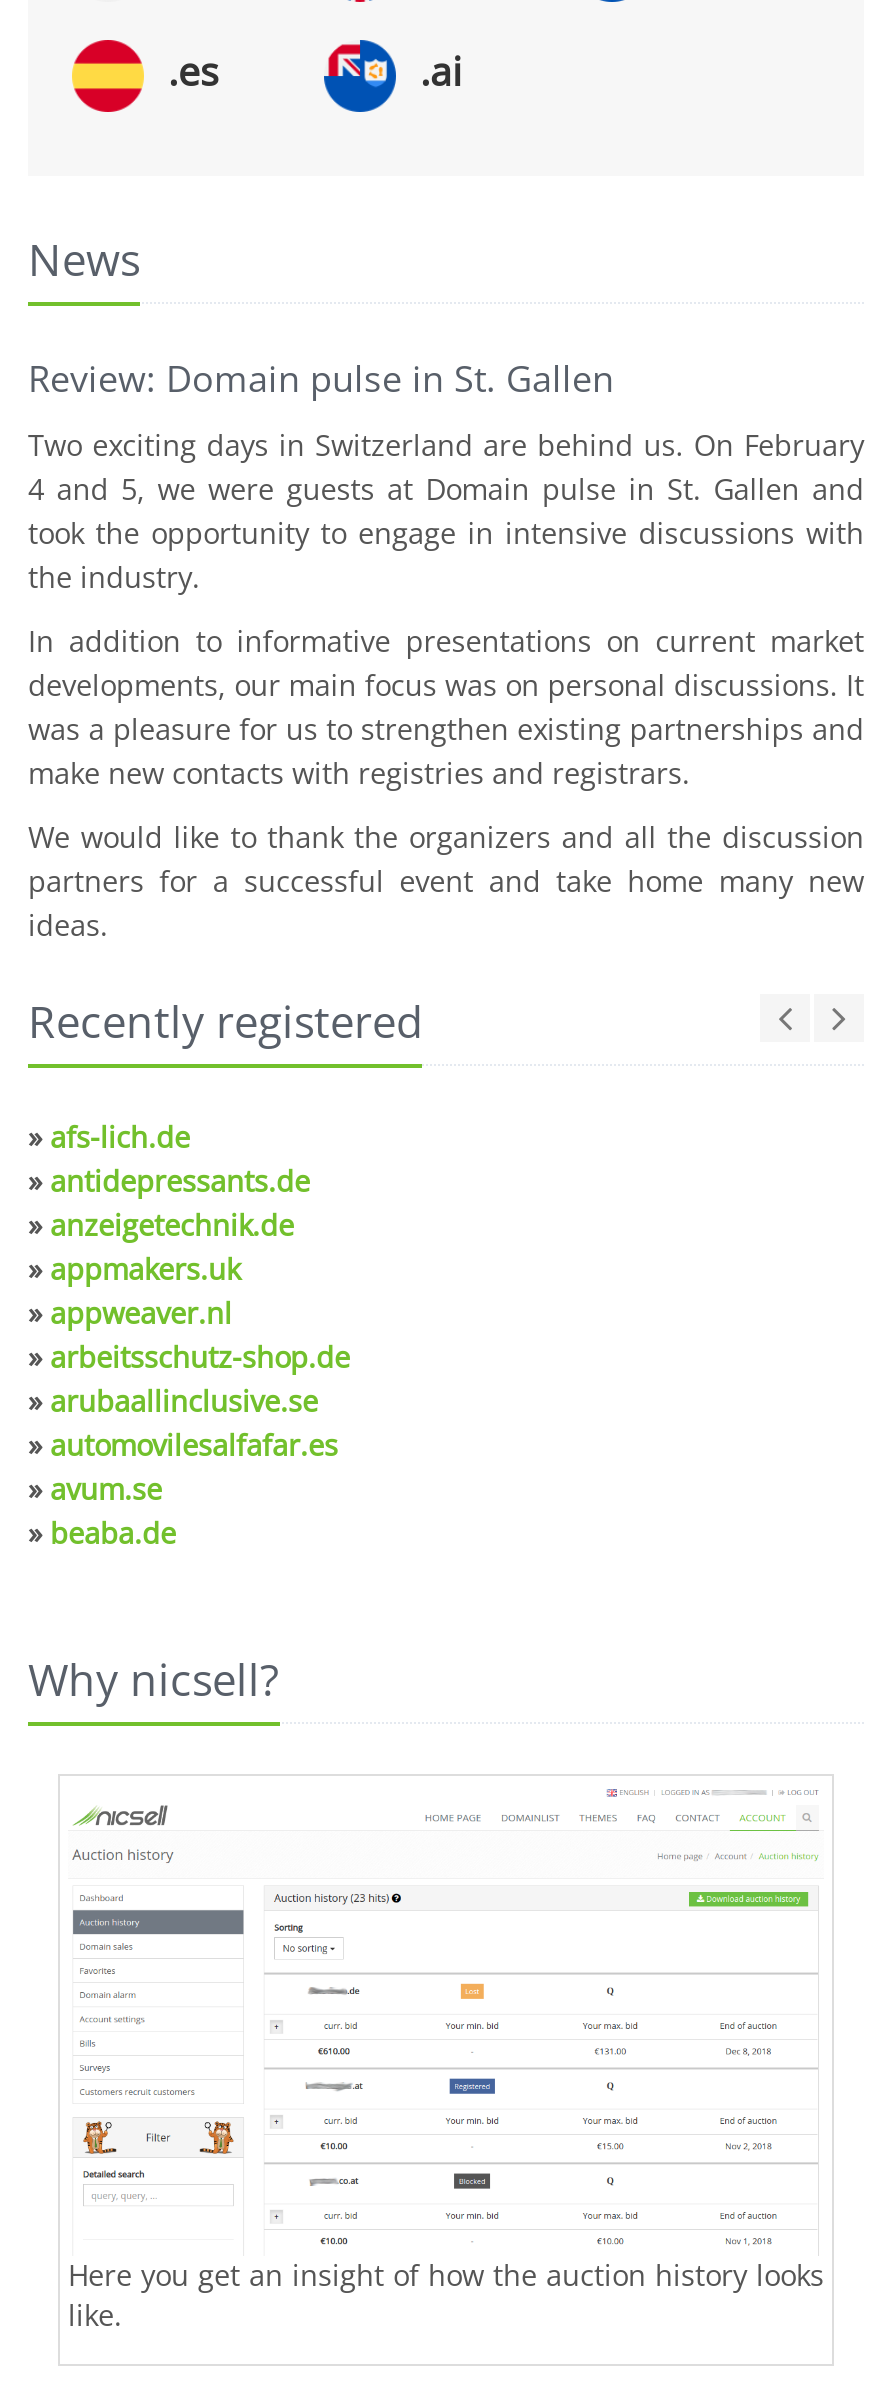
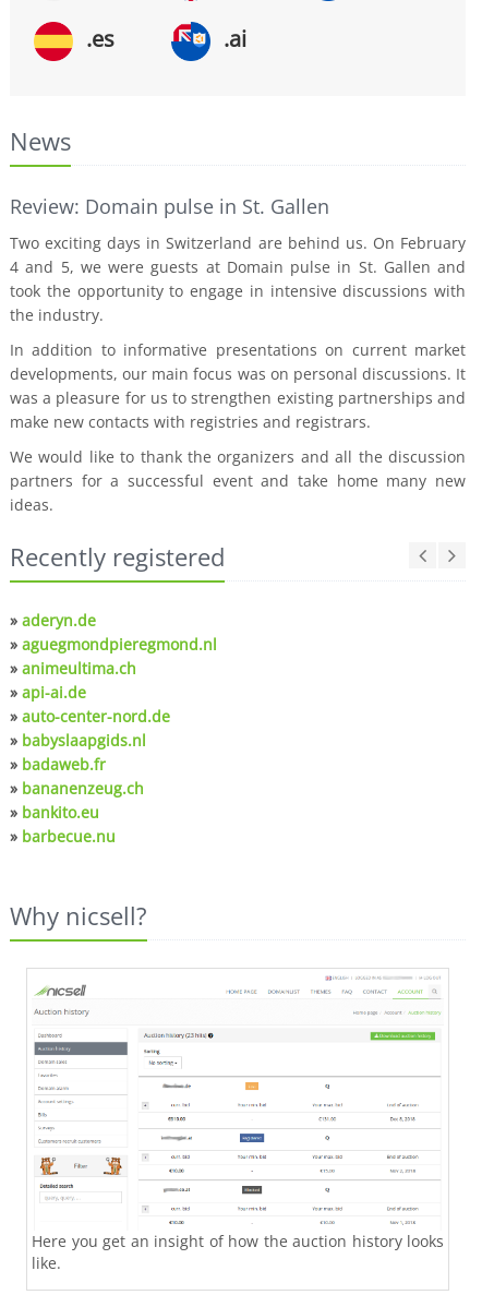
- » afs-lich.de
- » antidepressants.de
- » anzeigetechnik.de
- » appmakers.uk
- » appweaver.nl
- » arbeitsschutz-shop.de
- » arubaallinclusive.se
- » automovilesalfafar.es
- » avum.se
- » beaba.de
+ » aderyn.de
+ » aguegmondpieregmond.nl
+ » animeultima.ch
+ » api-ai.de
+ » auto-center-nord.de
+ » babyslaapgids.nl
+ » badaweb.fr
+ » bananenzeug.ch
+ » bankito.eu
+ » barbecue.nu
